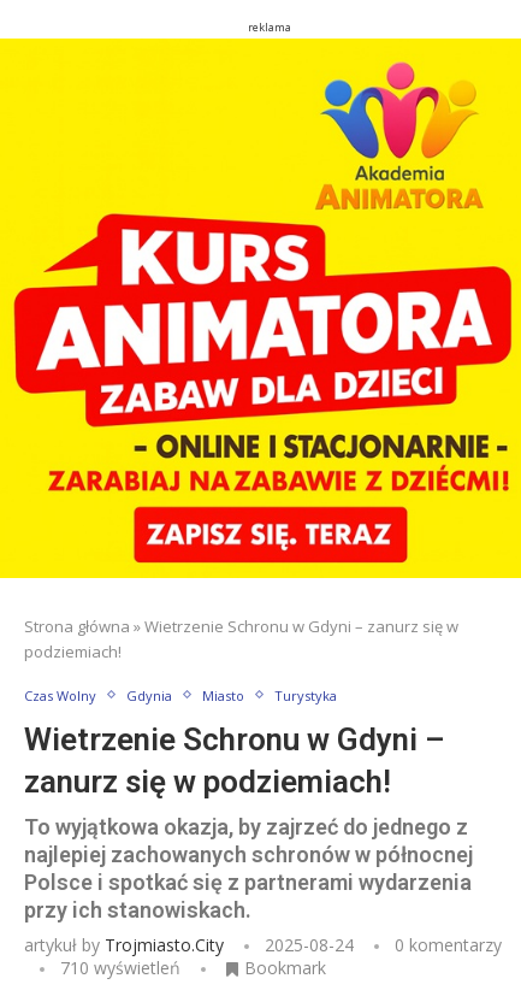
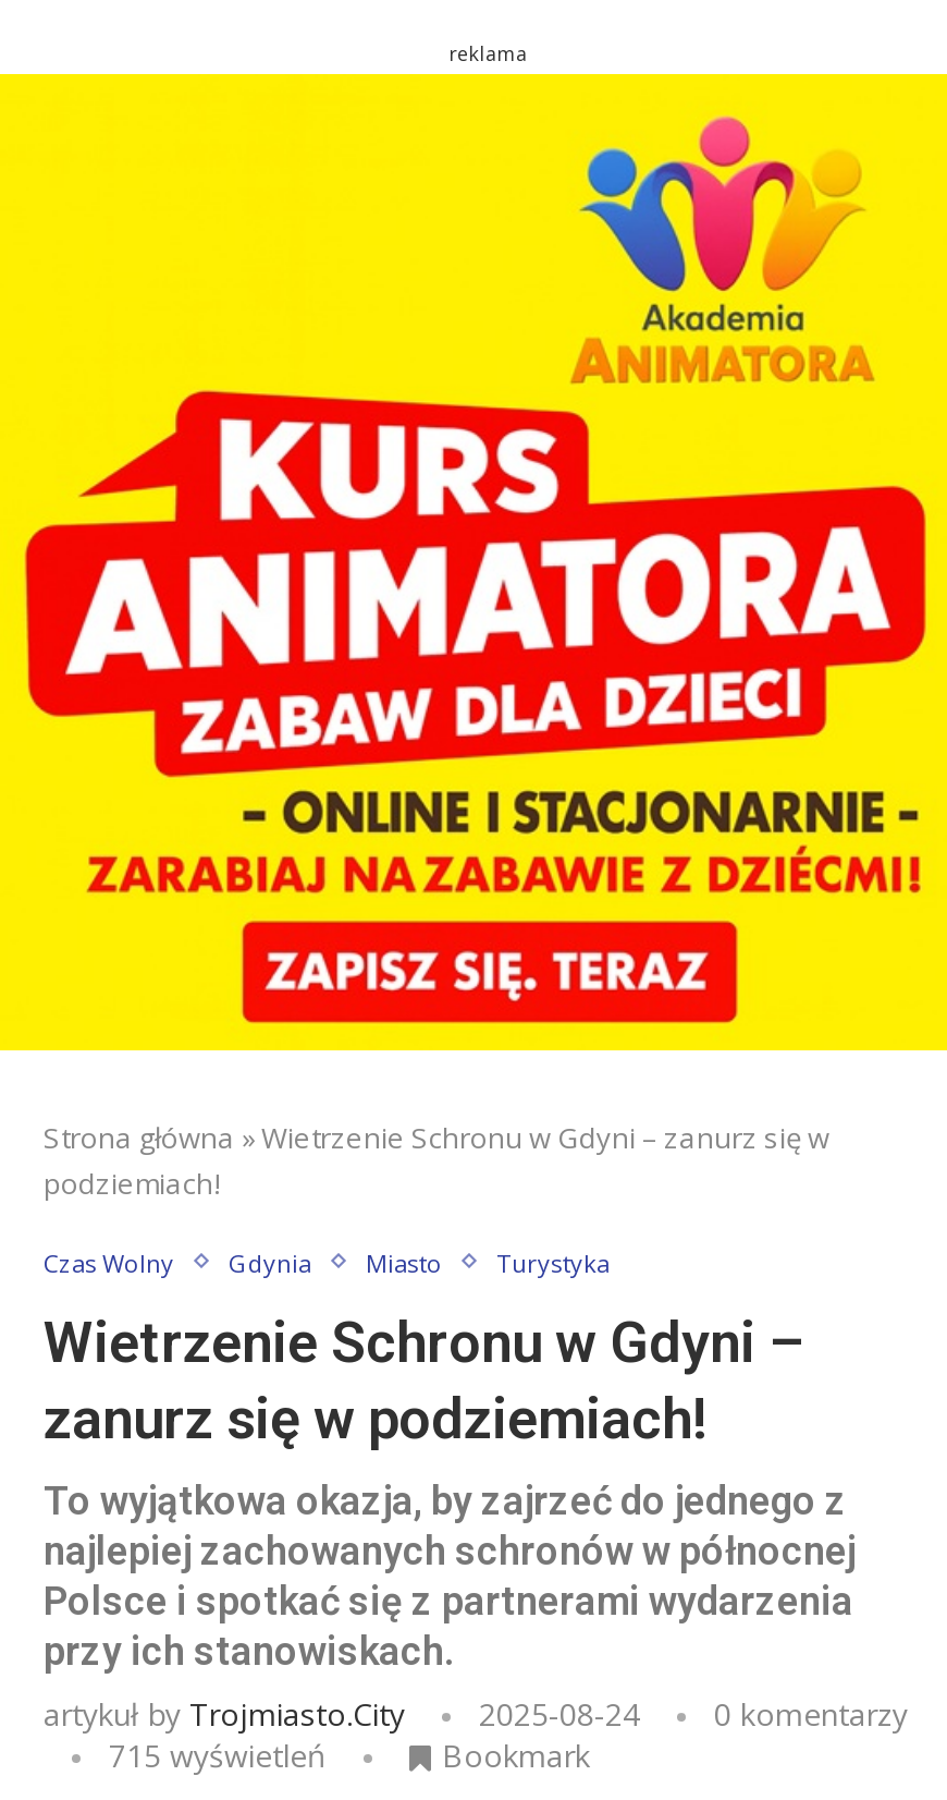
- 710wyświetleń
+ 715wyświetleń
